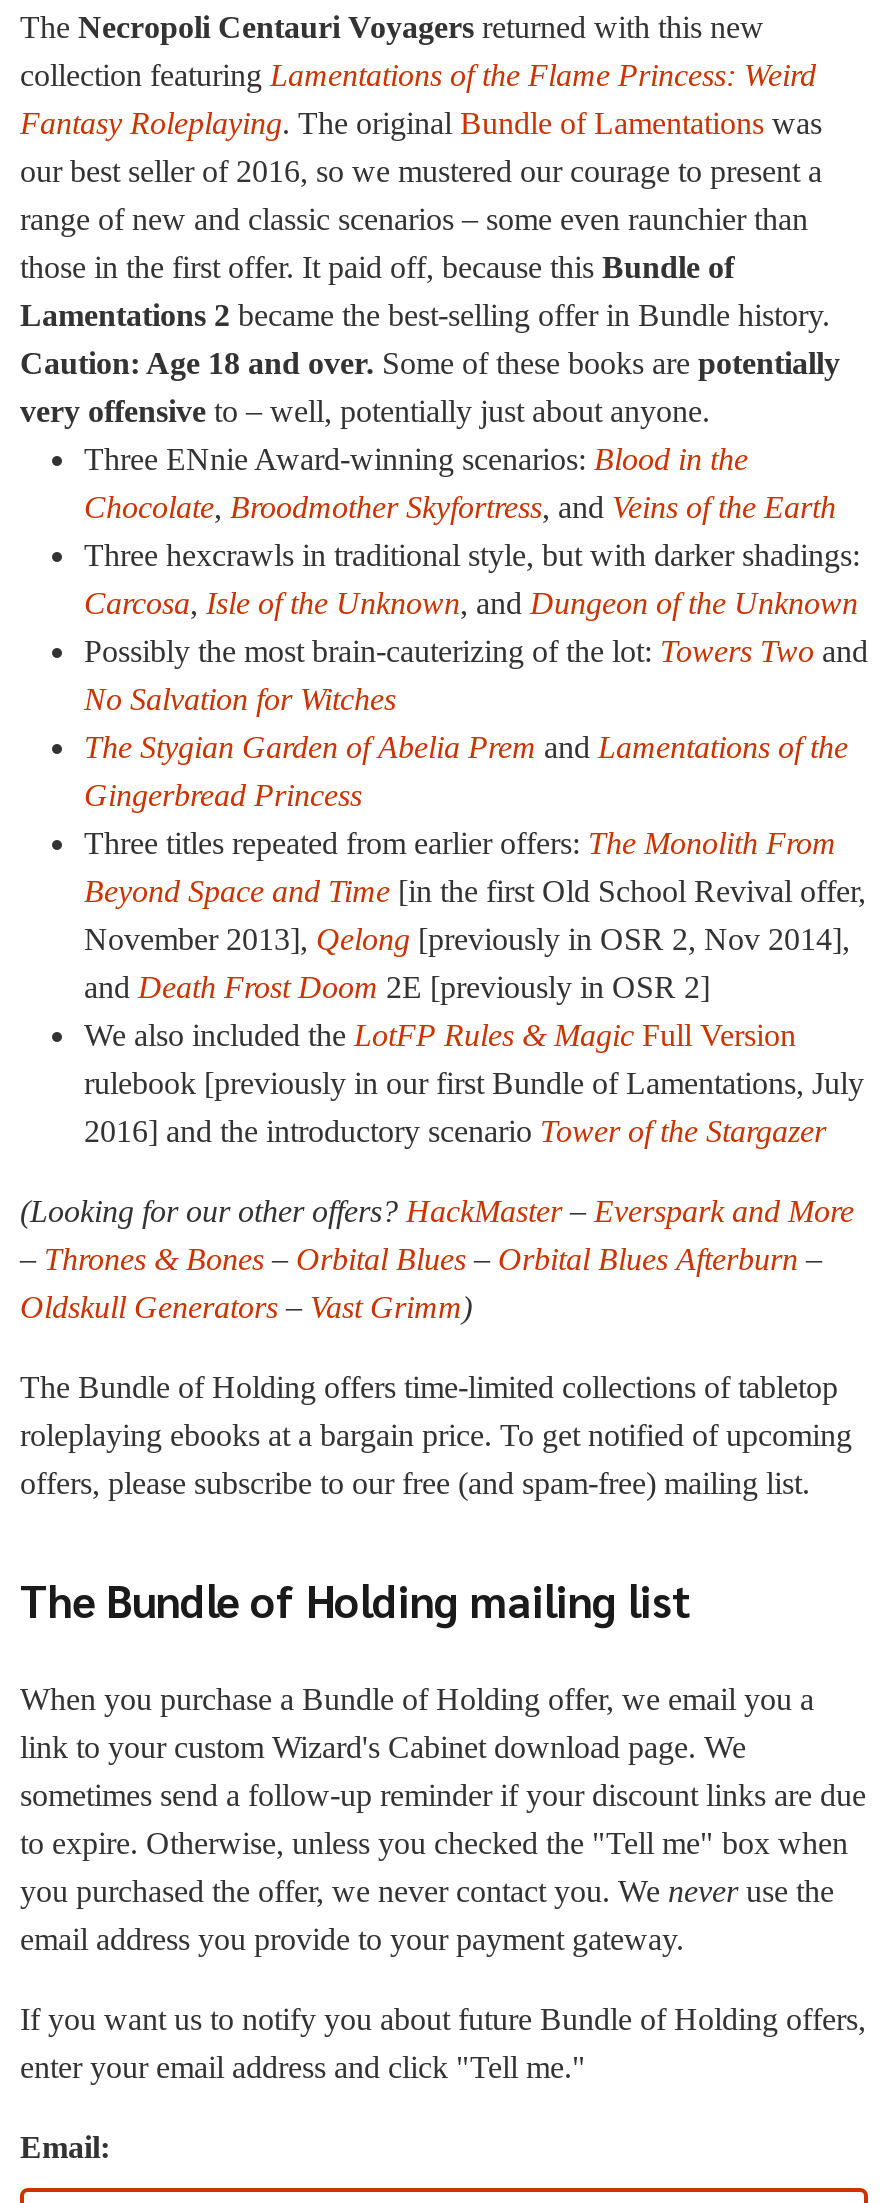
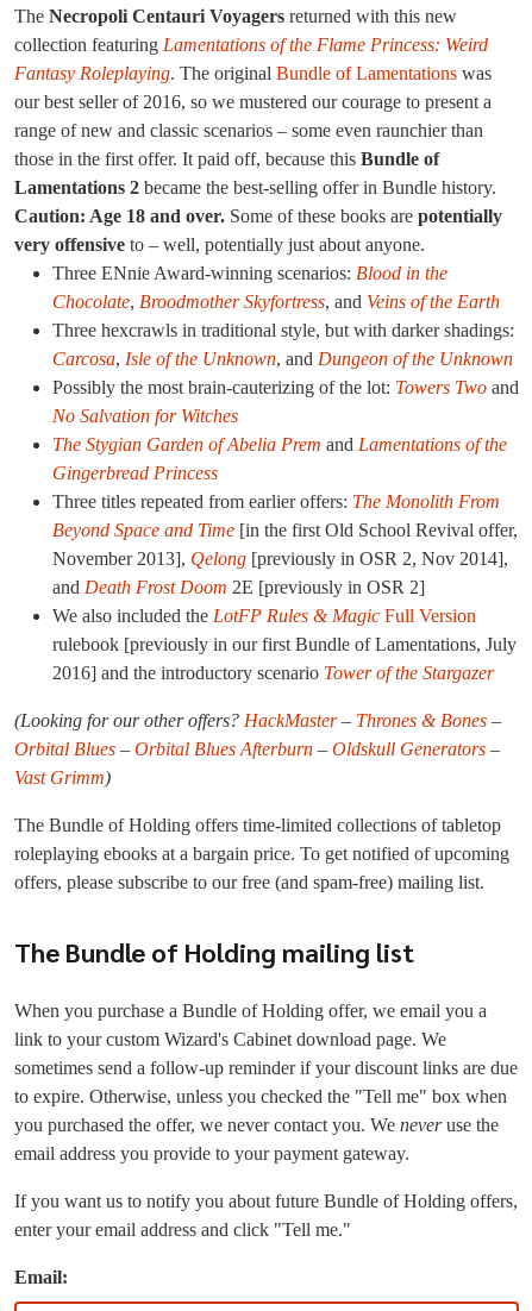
- (Looking for our other offers? HackMaster – Everspark and More
- – Thrones & Bones – Orbital Blues – Orbital Blues Afterburn –
- Oldskull Generators – Vast Grimm)
+ (Looking for our other offers? HackMaster – Thrones & Bones –
+ Orbital Blues – Orbital Blues Afterburn – Oldskull Generators –
+ Vast Grimm)
